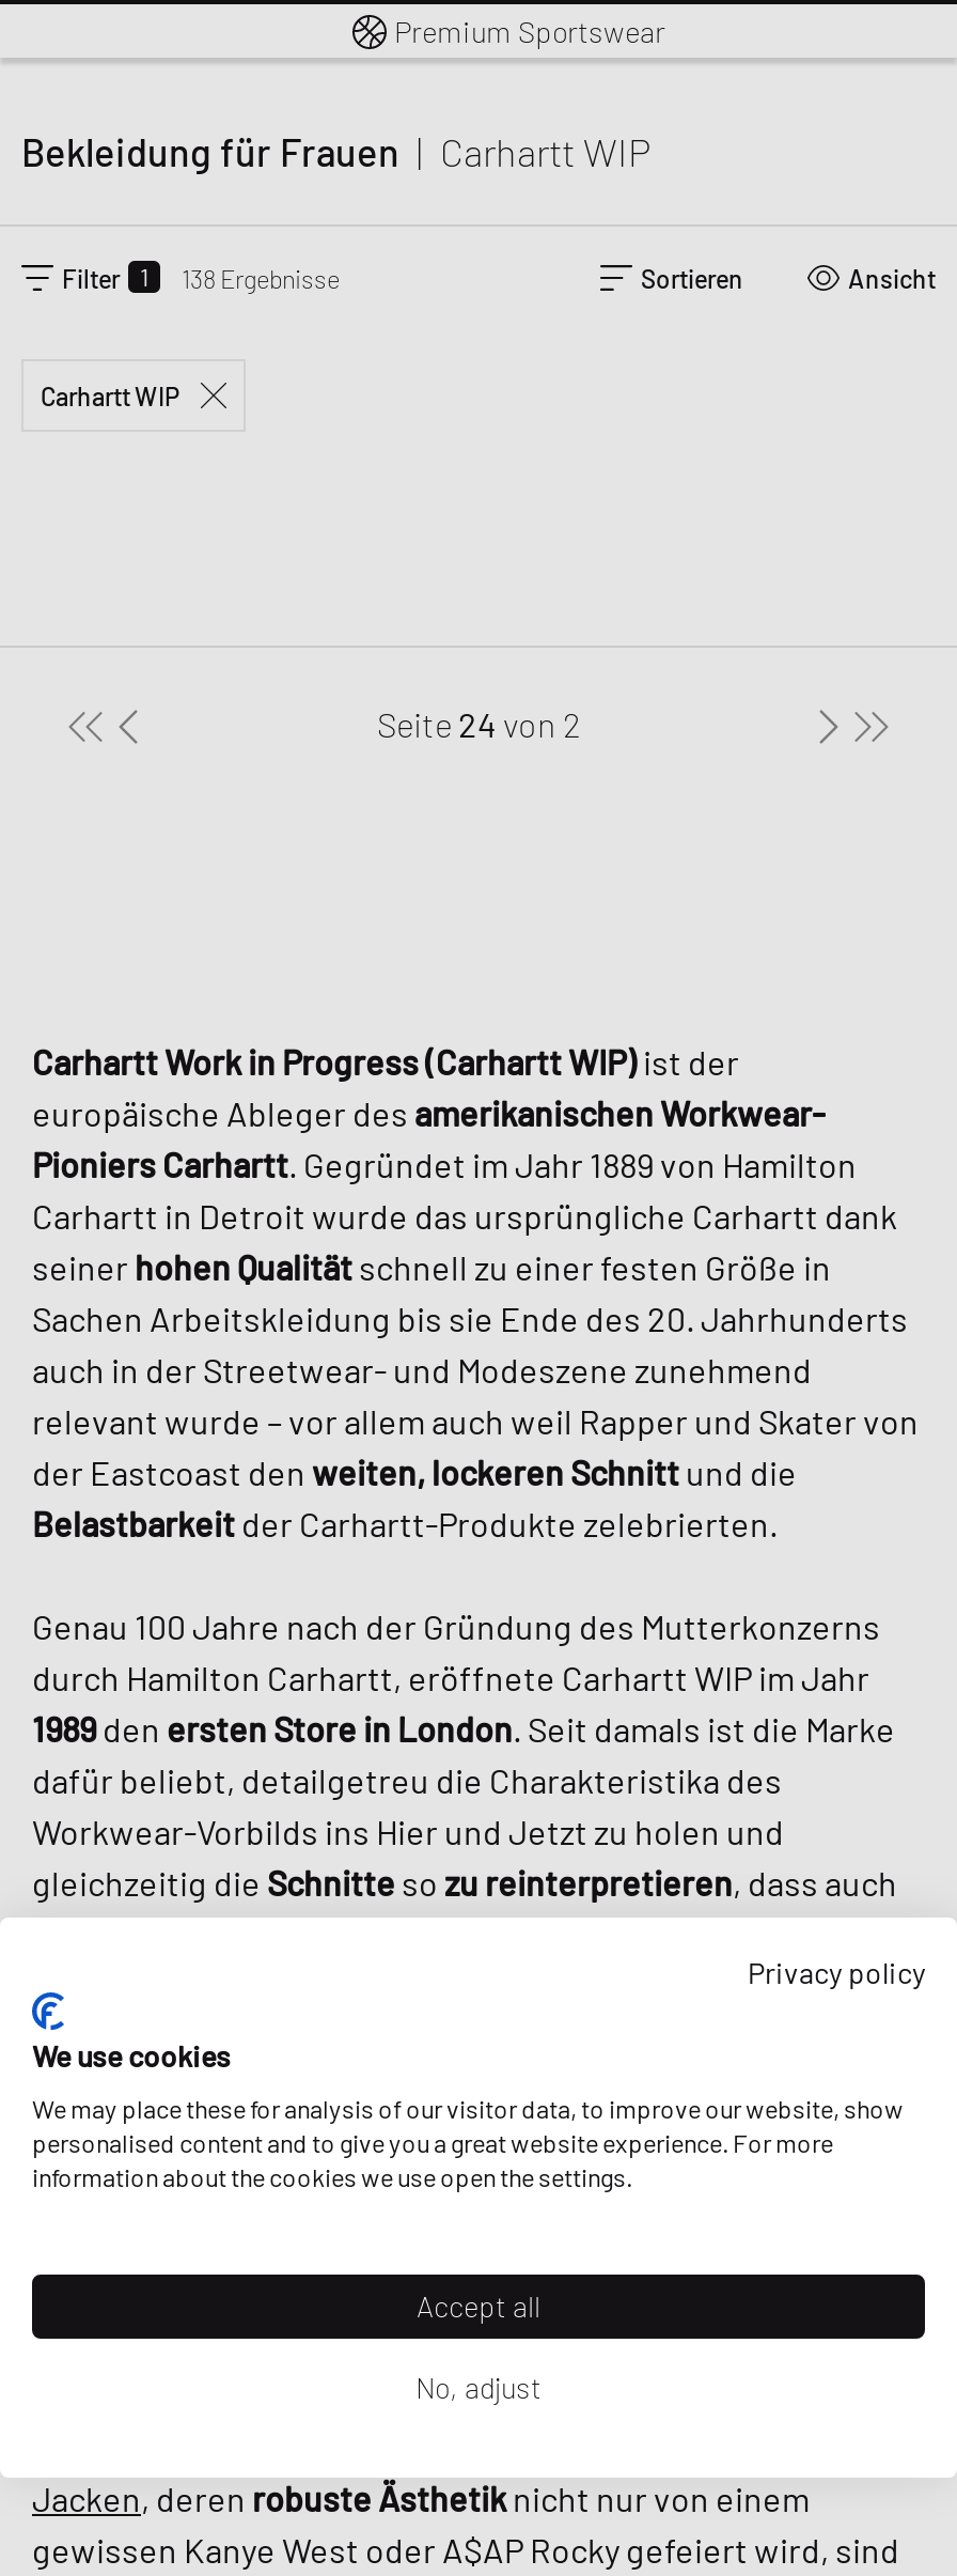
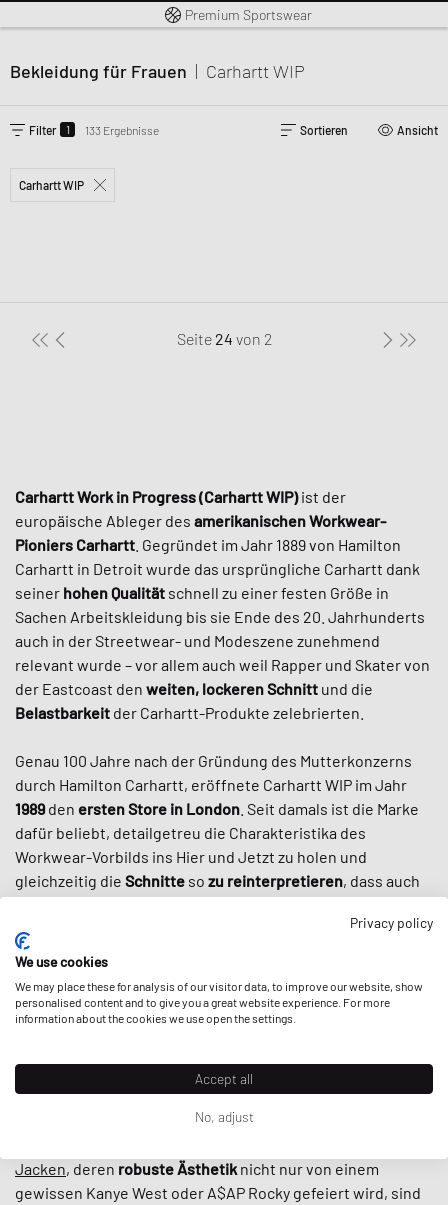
- Filter 1 138 Ergebnisse
+ Filter 1 133 Ergebnisse
